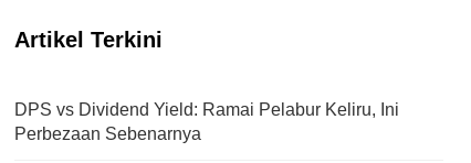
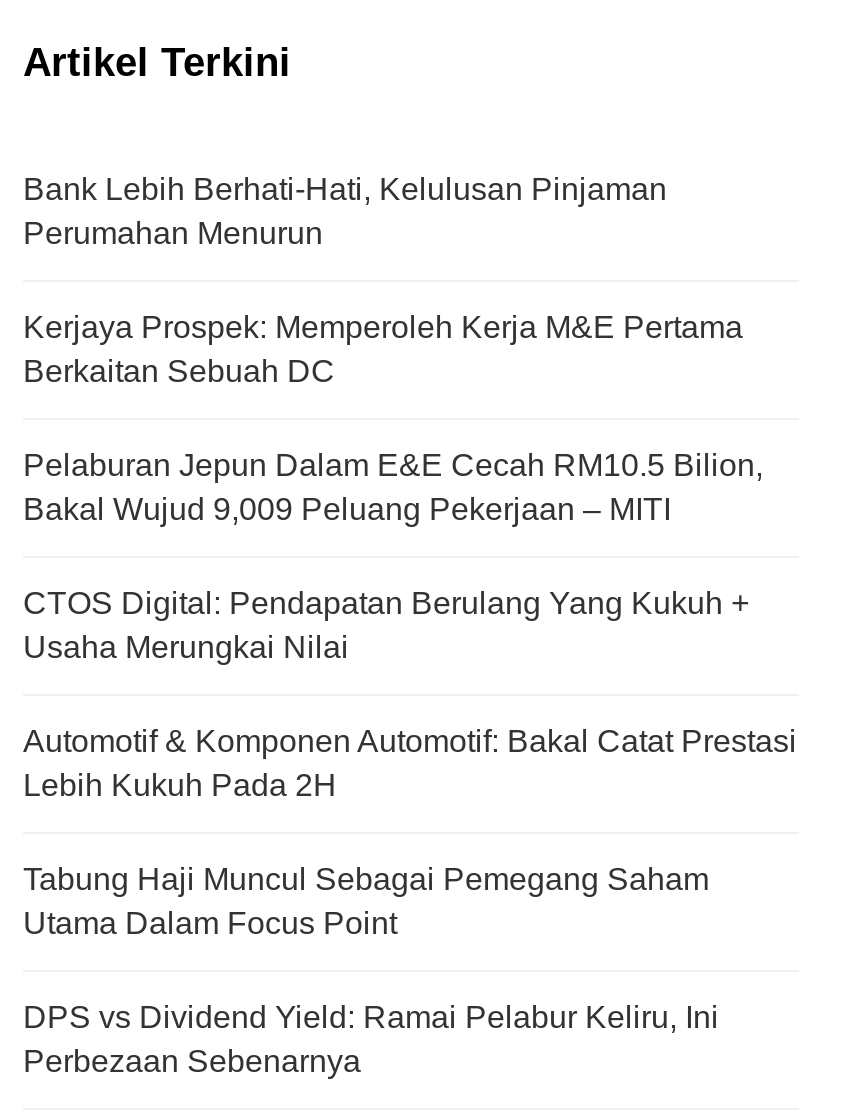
+ Bank Lebih Berhati-Hati, Kelulusan Pinjaman
+ Perumahan Menurun
+ Kerjaya Prospek: Memperoleh Kerja M&E Pertama
+ Berkaitan Sebuah DC
+ Pelaburan Jepun Dalam E&E Cecah RM10.5 Bilion,
+ Bakal Wujud 9,009 Peluang Pekerjaan – MITI
+ CTOS Digital: Pendapatan Berulang Yang Kukuh +
+ Usaha Merungkai Nilai
+ Automotif & Komponen Automotif: Bakal Catat Prestasi
+ Lebih Kukuh Pada 2H
+ Tabung Haji Muncul Sebagai Pemegang Saham
+ Utama Dalam Focus Point
